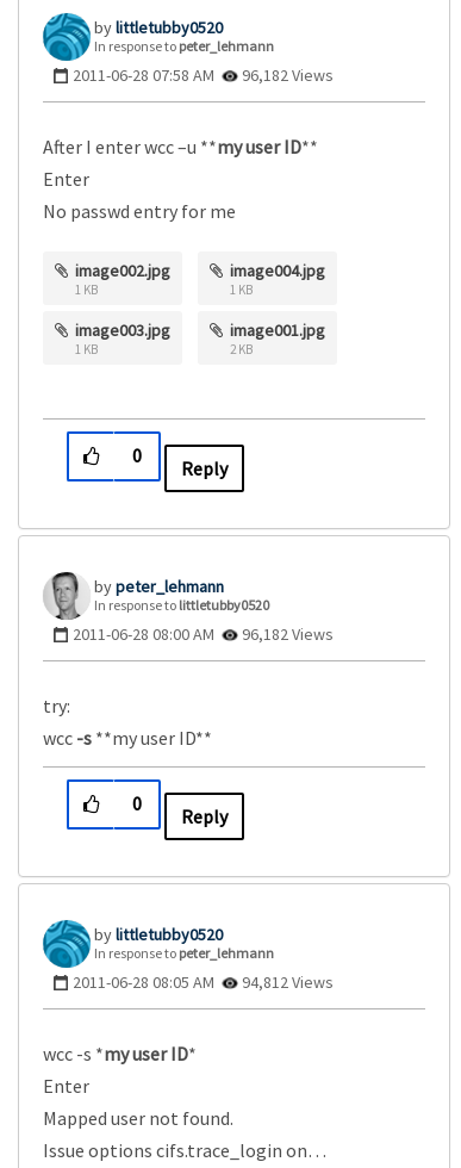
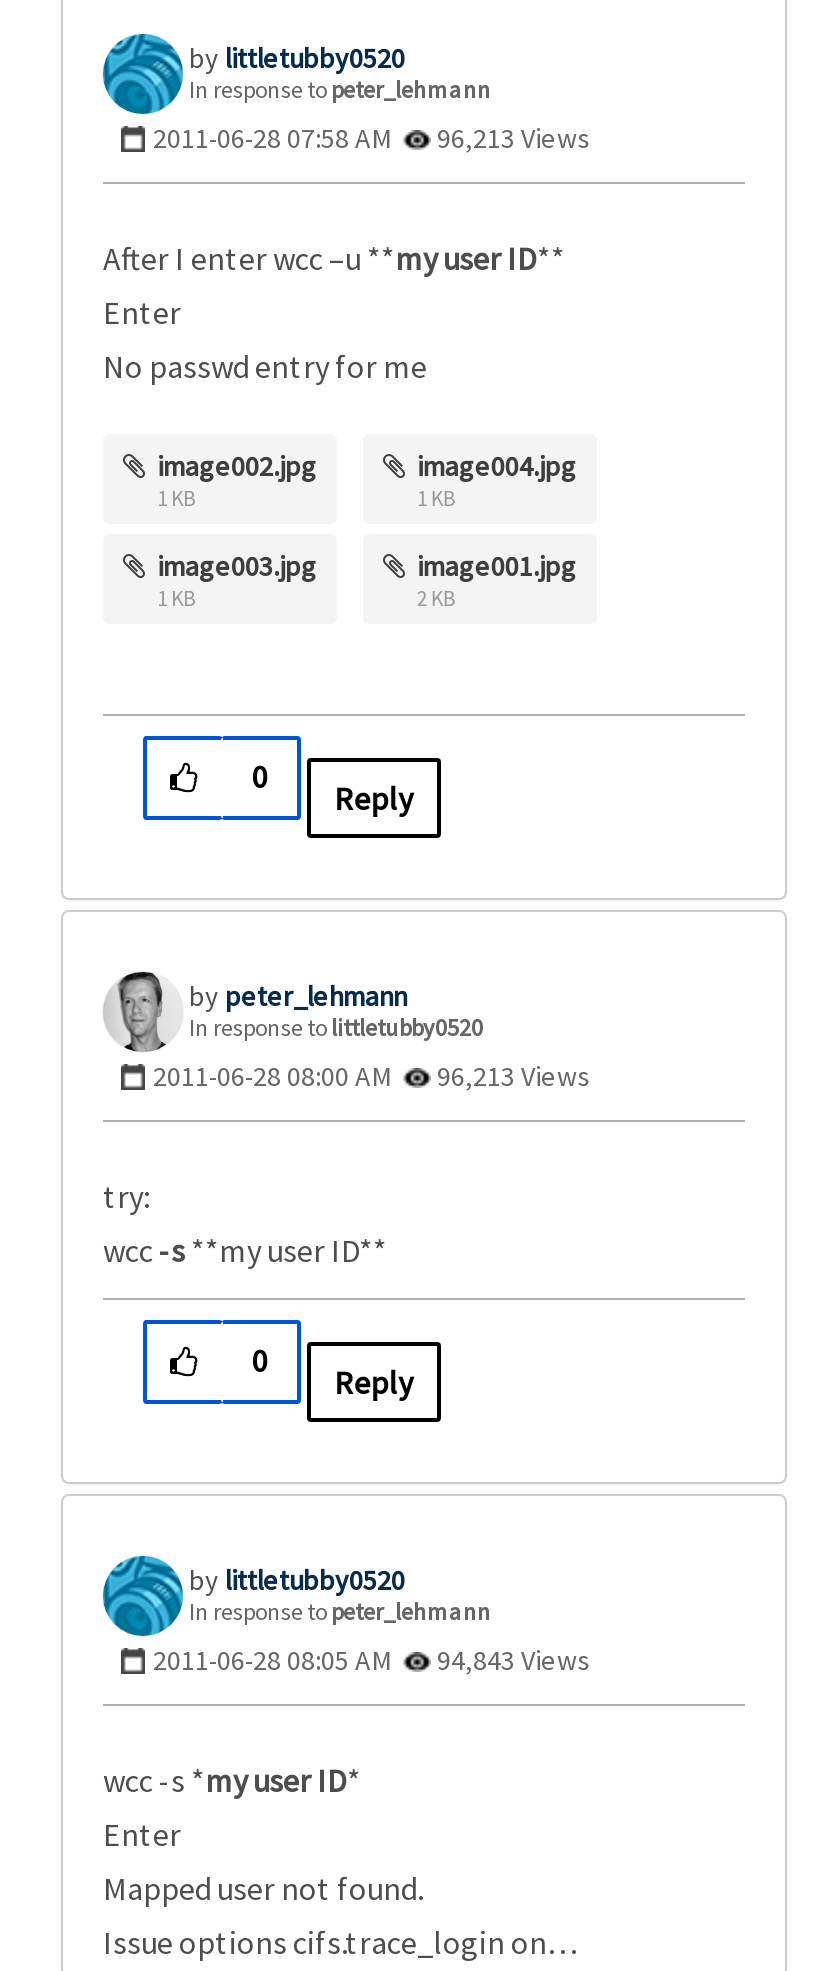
- 2011-06-28 07:58 AM 96,182 Views
+ 2011-06-28 07:58 AM 96,213 Views

- 2011-06-28 08:00 AM 96,182 Views
+ 2011-06-28 08:00 AM 96,213 Views

- 2011-06-28 08:05 AM 94,812 Views
+ 2011-06-28 08:05 AM 94,843 Views
